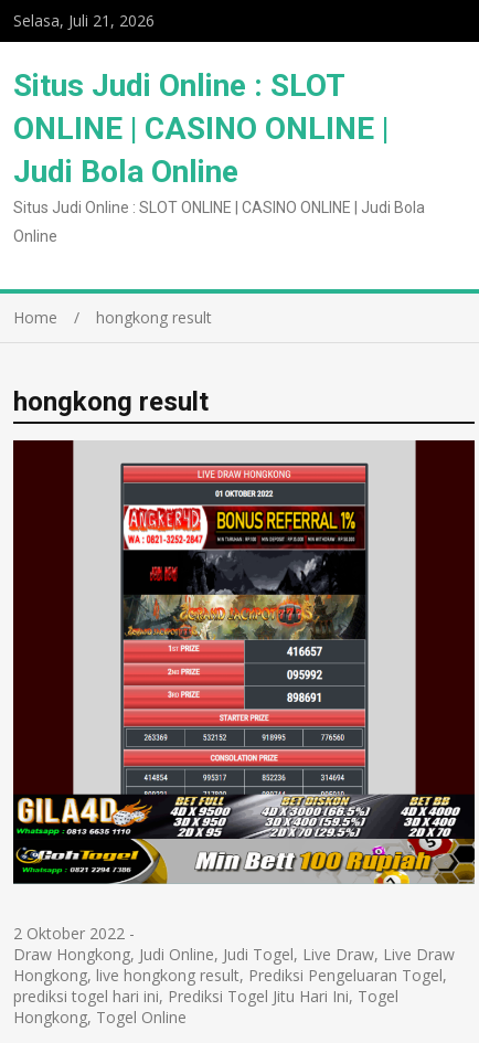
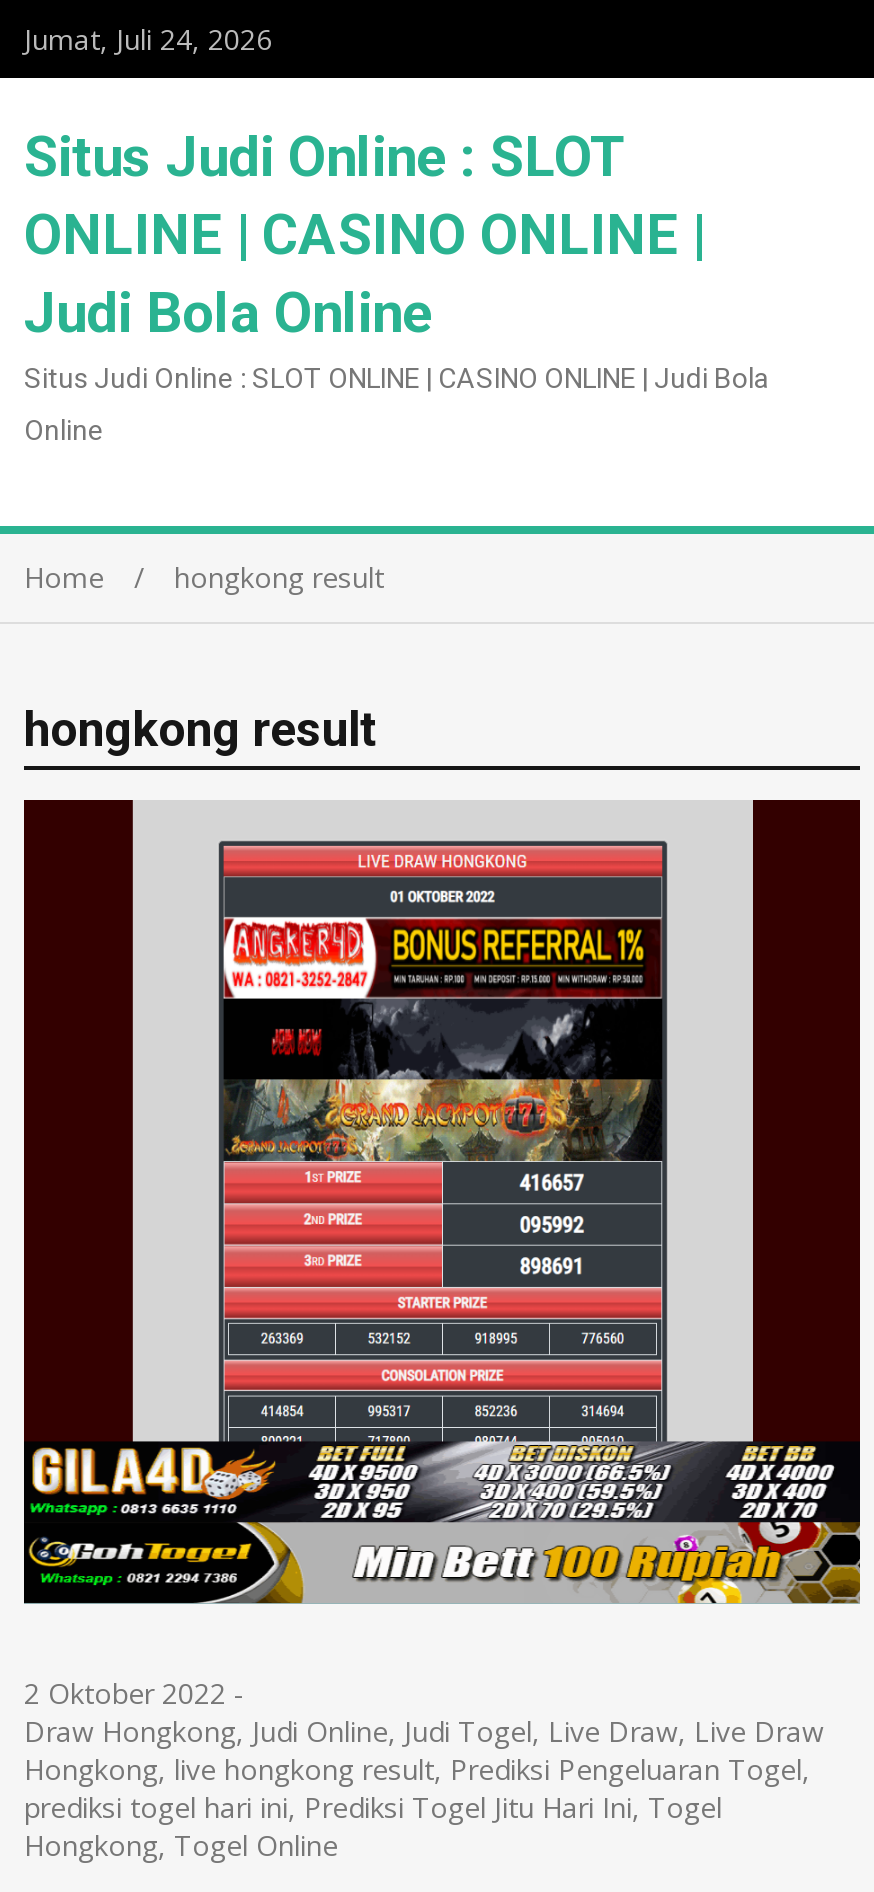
- Selasa, Juli 21, 2026
+ Jumat, Juli 24, 2026
